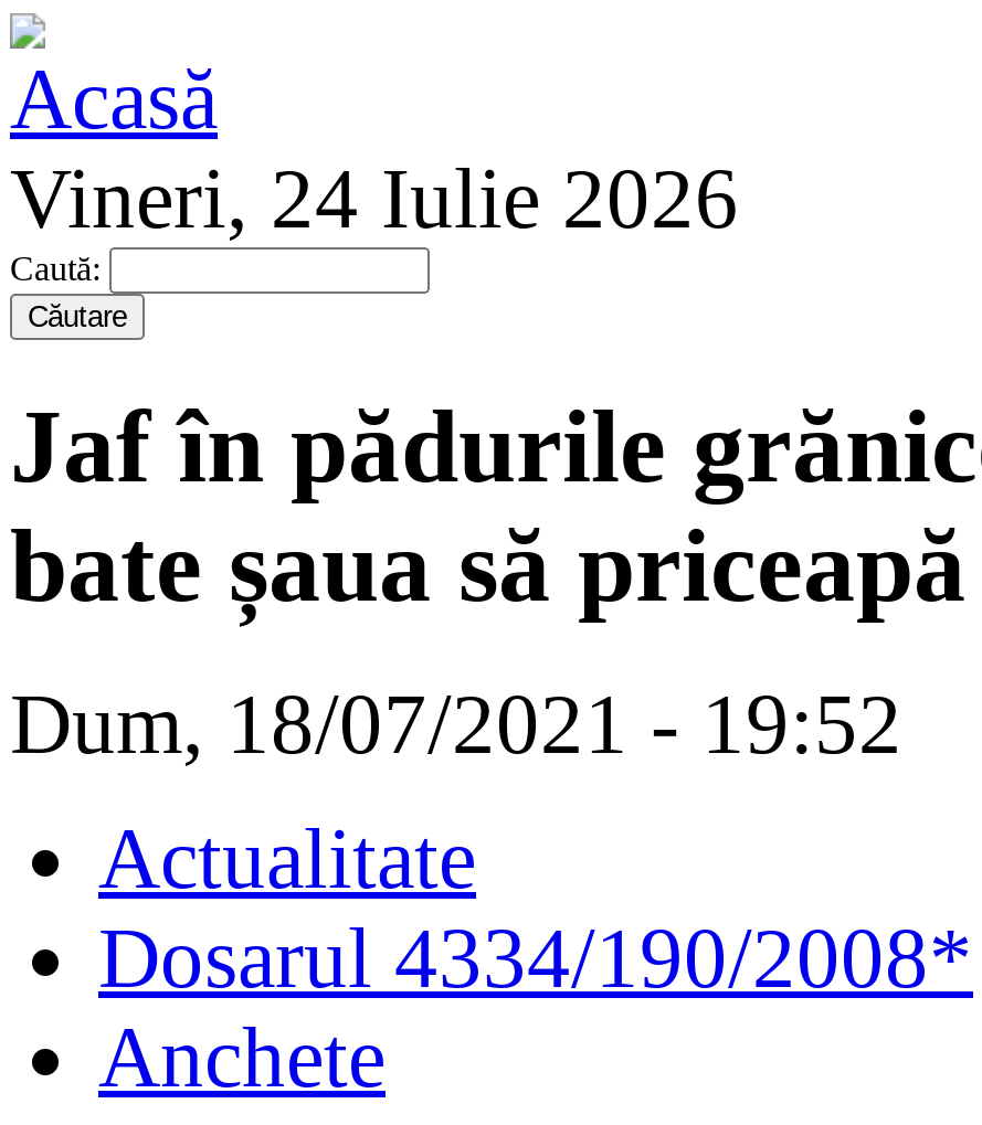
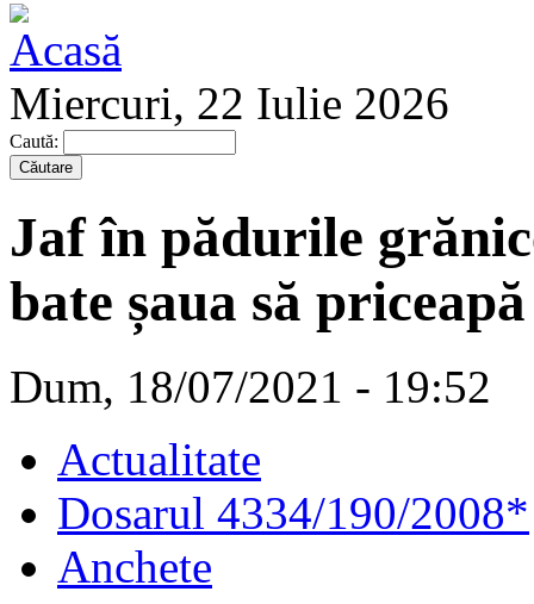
- Vineri, 24 Iulie 2026
+ Miercuri, 22 Iulie 2026
